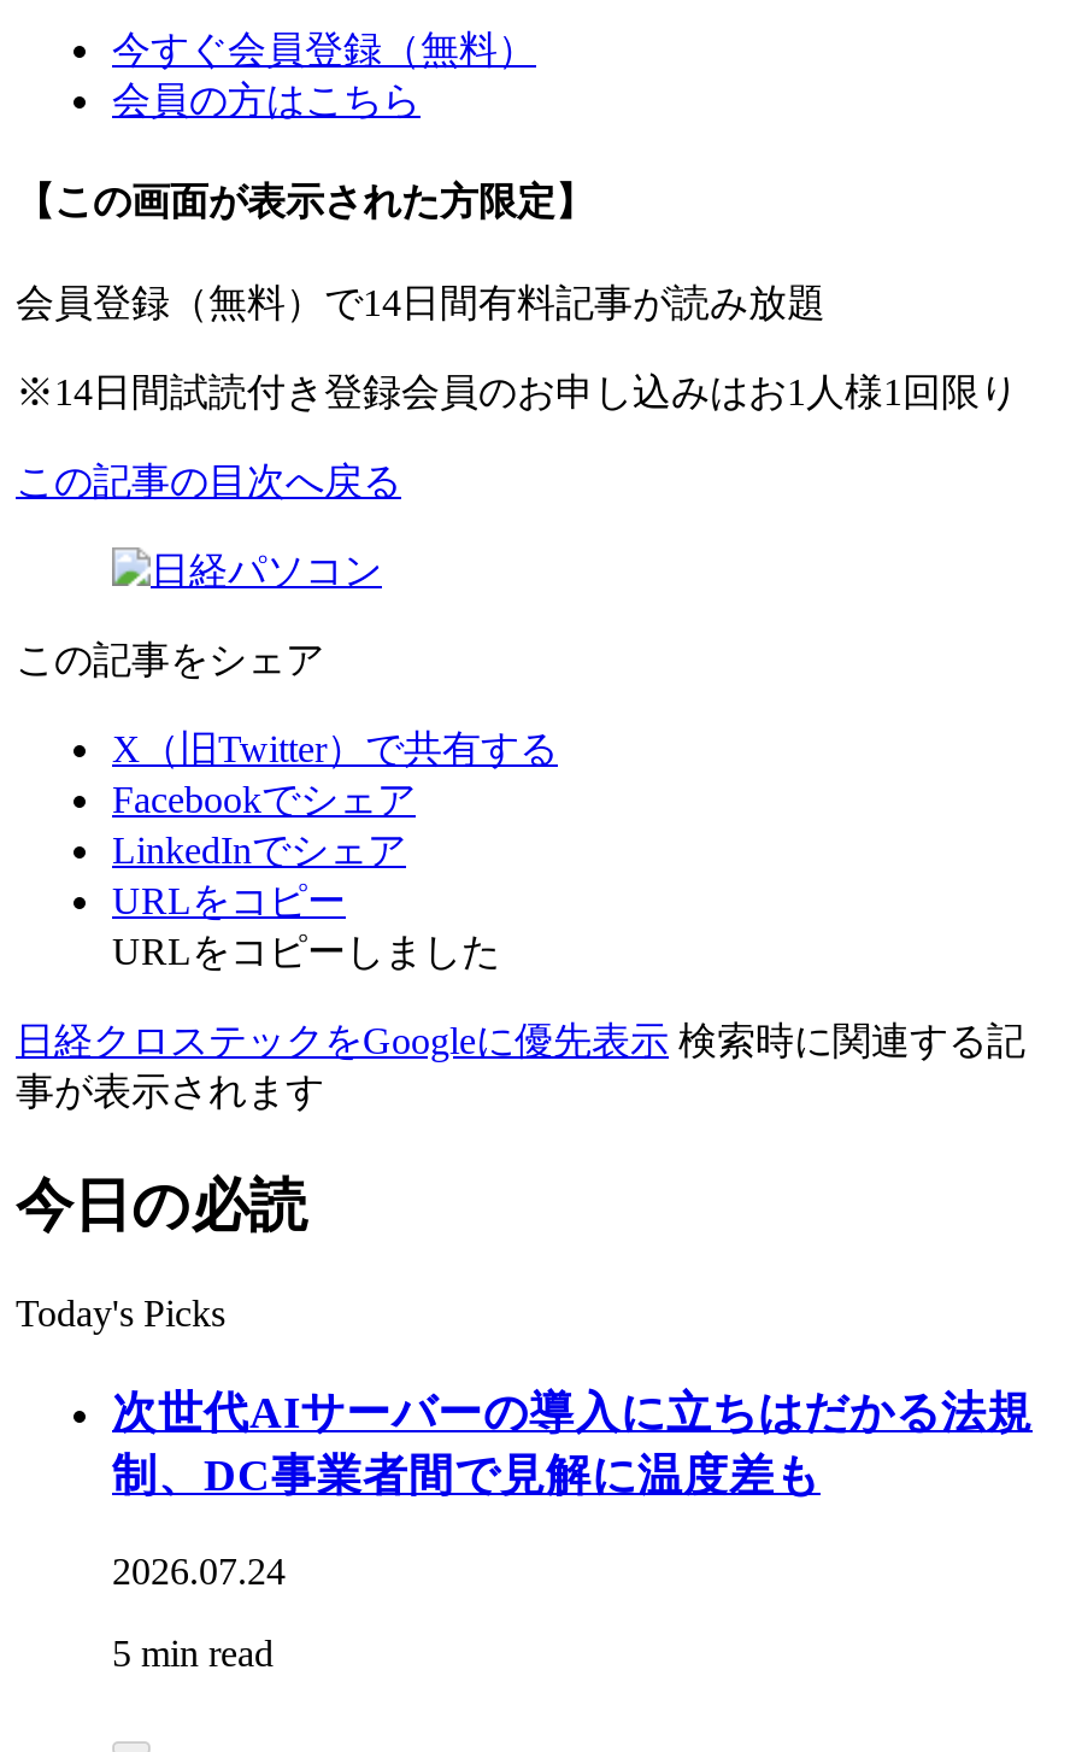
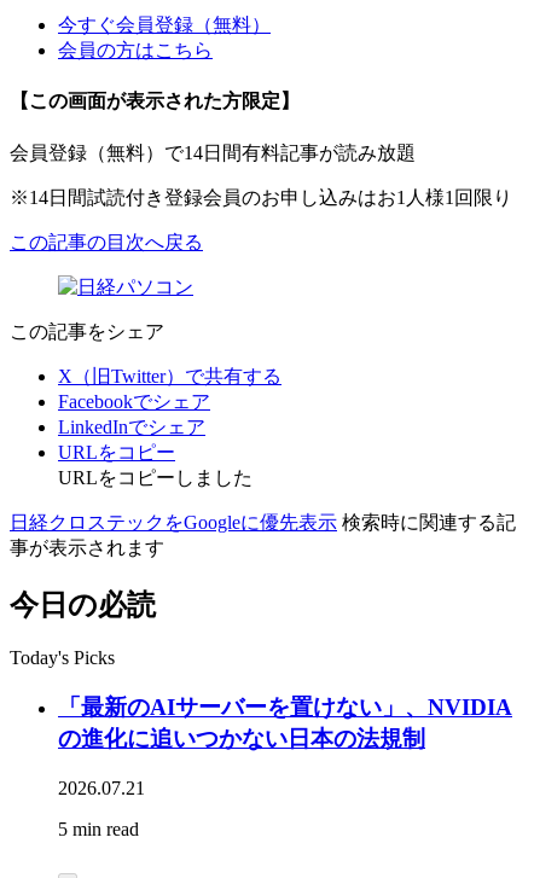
- 次世代AIサーバーの導入に立ちはだかる法規
- 制、DC事業者間で見解に温度差も
+ 「最新のAIサーバーを置けない」、NVIDIA
+ の進化に追いつかない日本の法規制

- 2026.07.24
+ 2026.07.21
